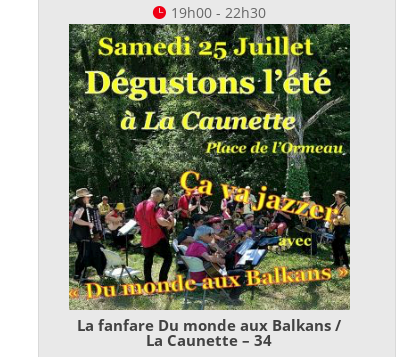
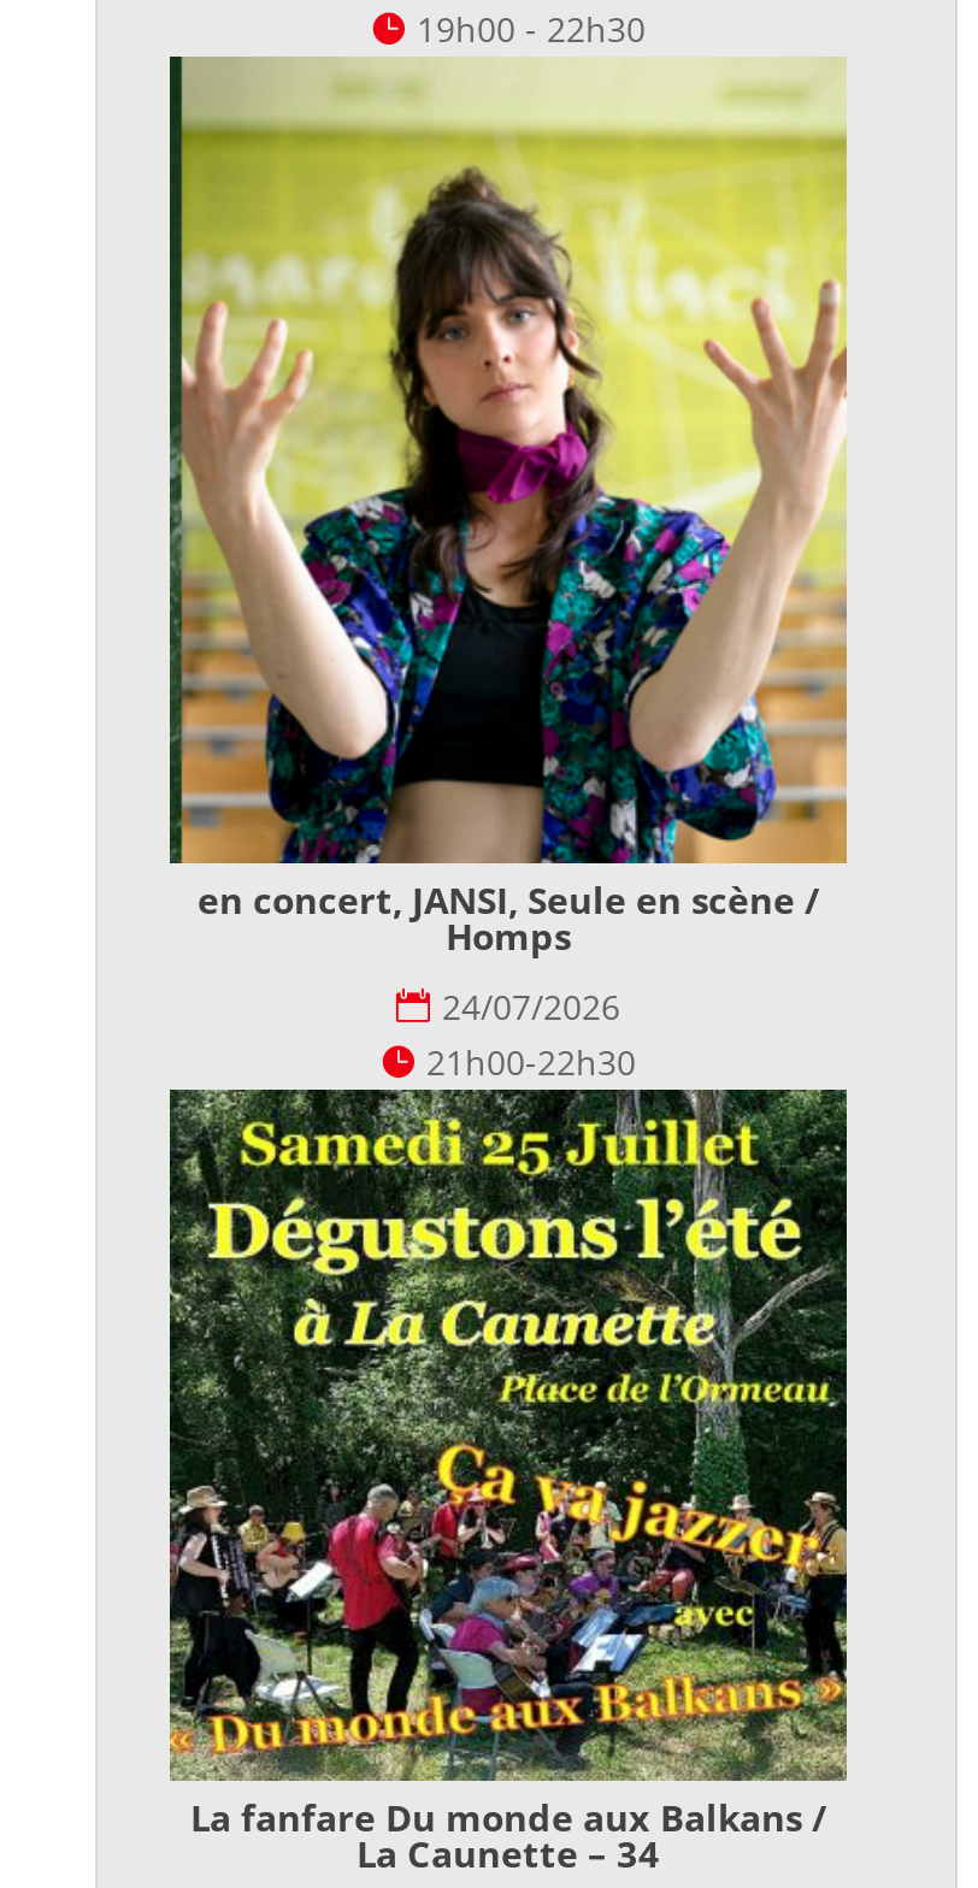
+ [image]
+ en concert, JANSI, Seule en scène /
+ Homps
+ 24/07/2026
+ 21h00-22h30
